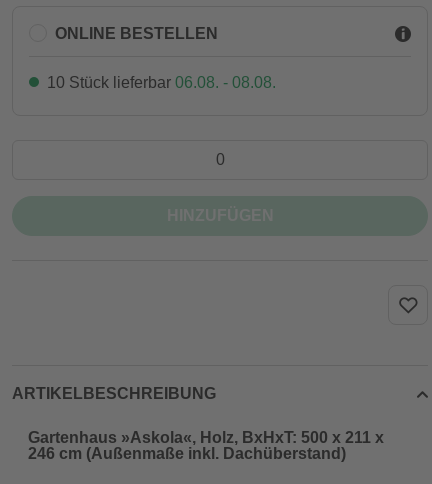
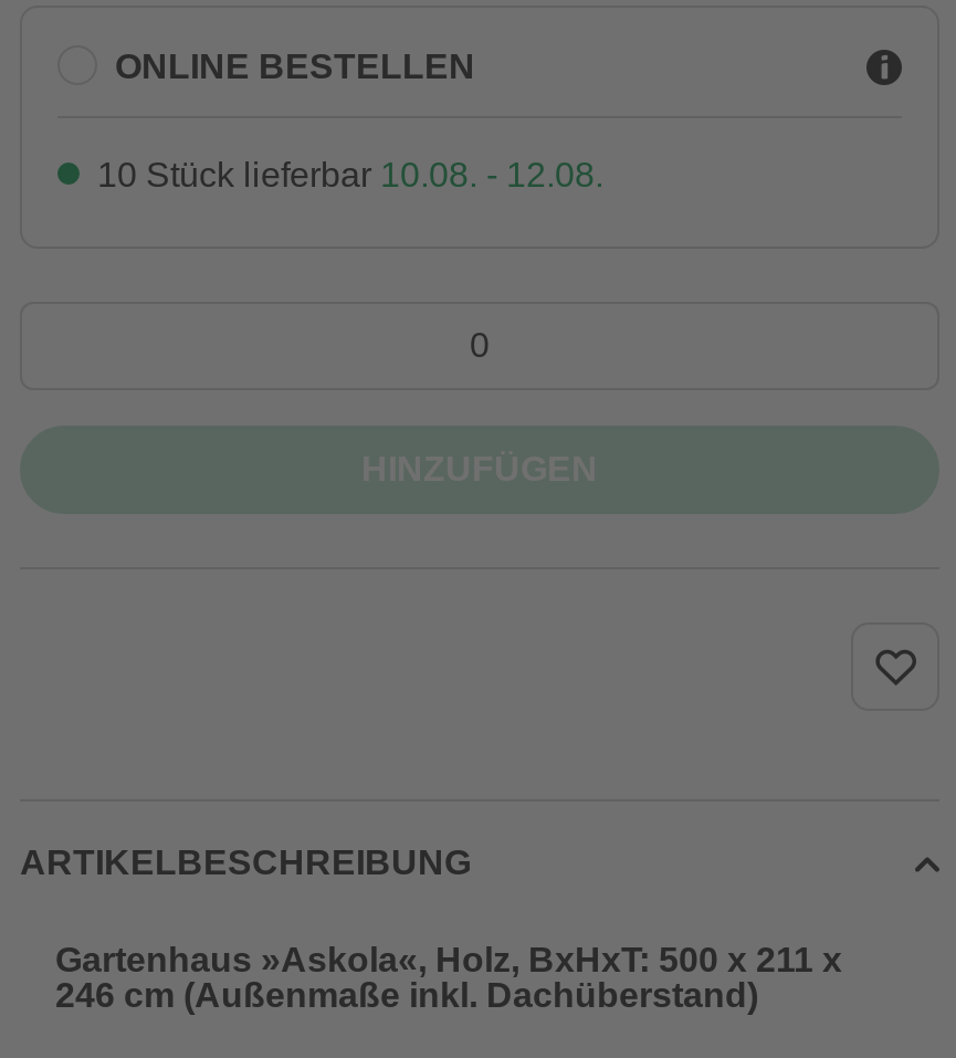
- 10 Stück lieferbar 06.08. - 08.08.
+ 10 Stück lieferbar 10.08. - 12.08.
